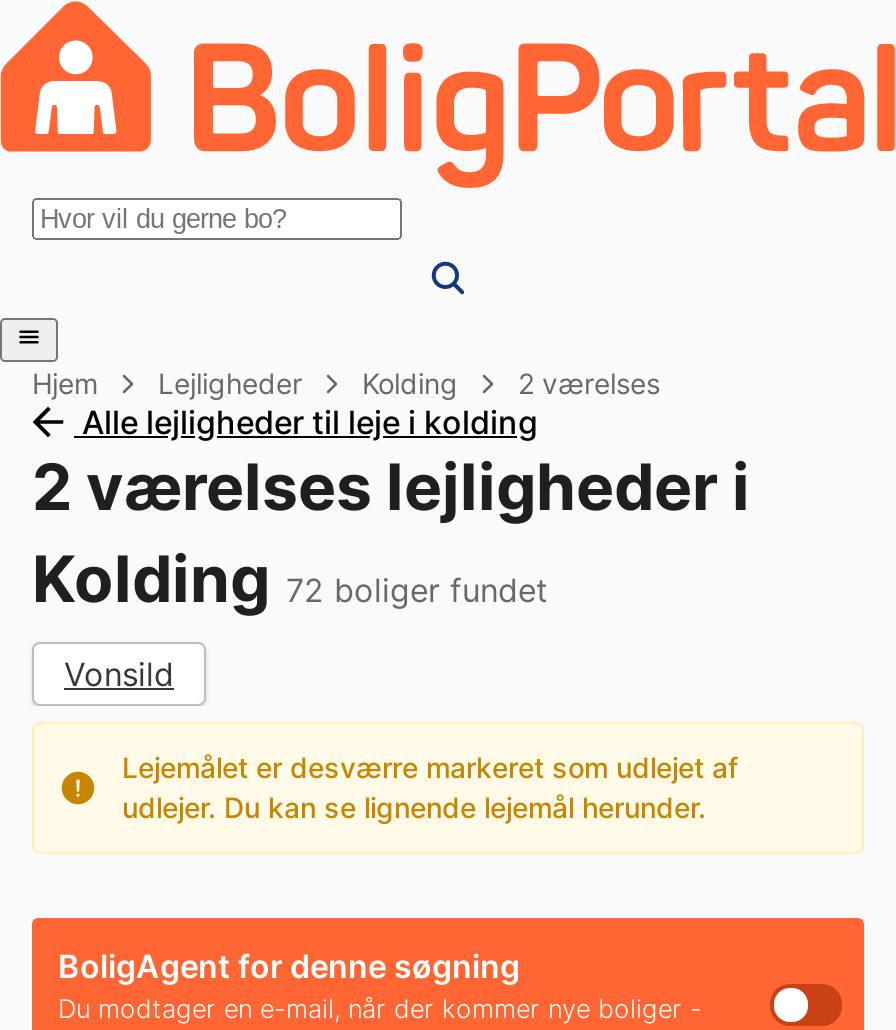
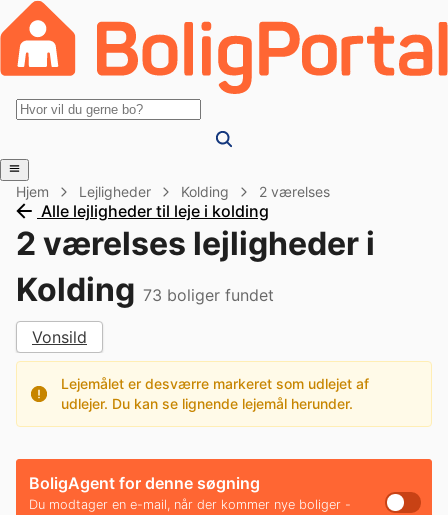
- Kolding 72 boliger fundet
+ Kolding 73 boliger fundet
